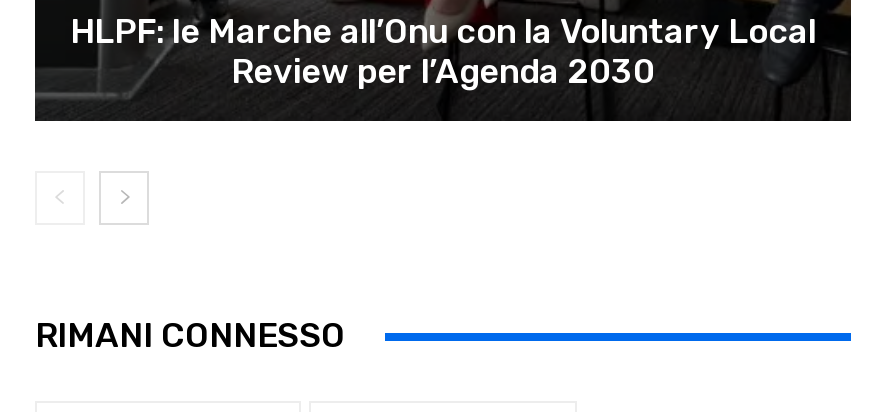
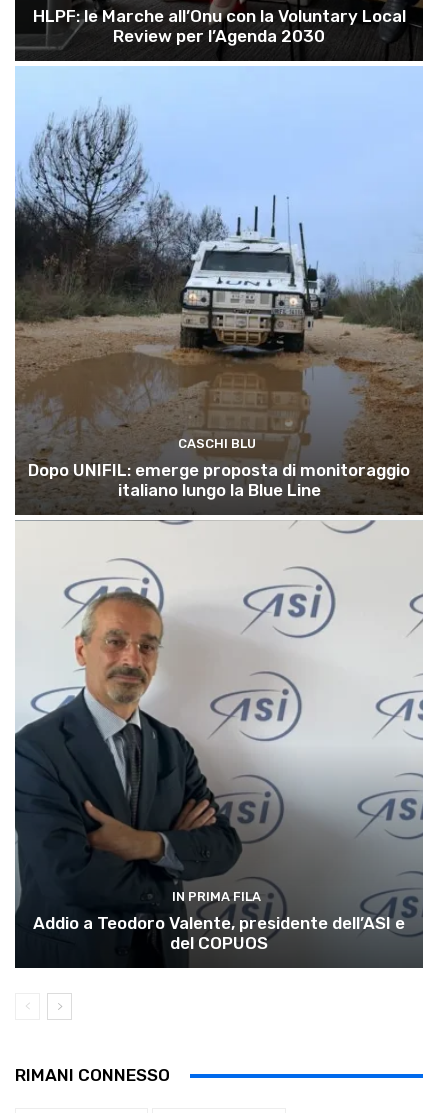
+ [image]
+ CASCHI BLU
+ Dopo UNIFIL: emerge proposta di monitoraggio
+ italiano lungo la Blue Line

+ [image]
+ IN PRIMA FILA
+ Addio a Teodoro Valente, presidente dell’ASI e
+ del COPUOS
